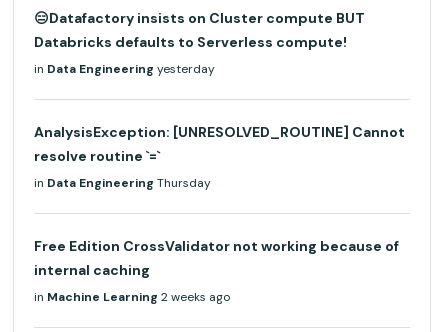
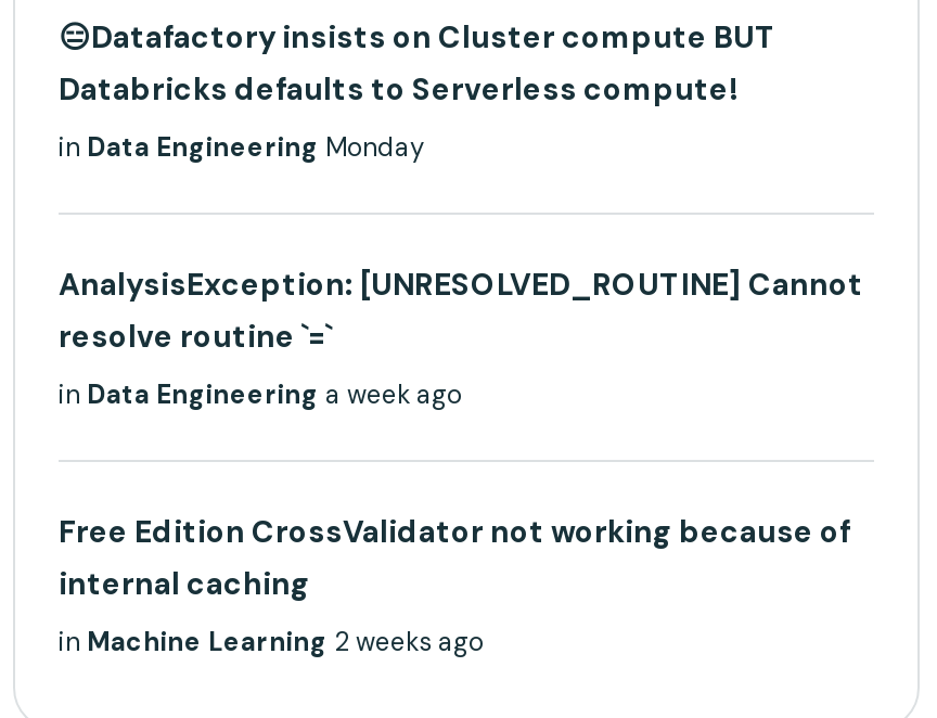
- in Data Engineering yesterday
+ in Data Engineering Monday

- in Data Engineering Thursday
+ in Data Engineering a week ago
